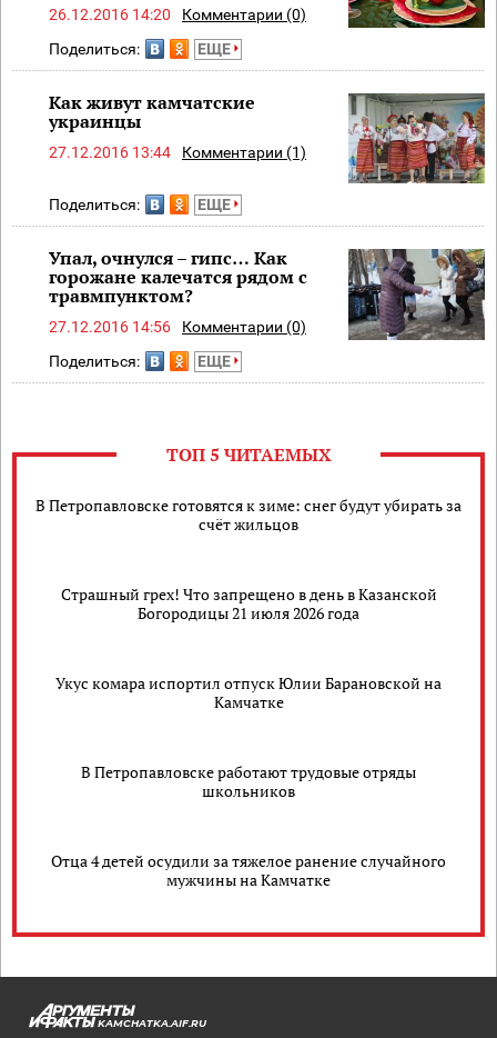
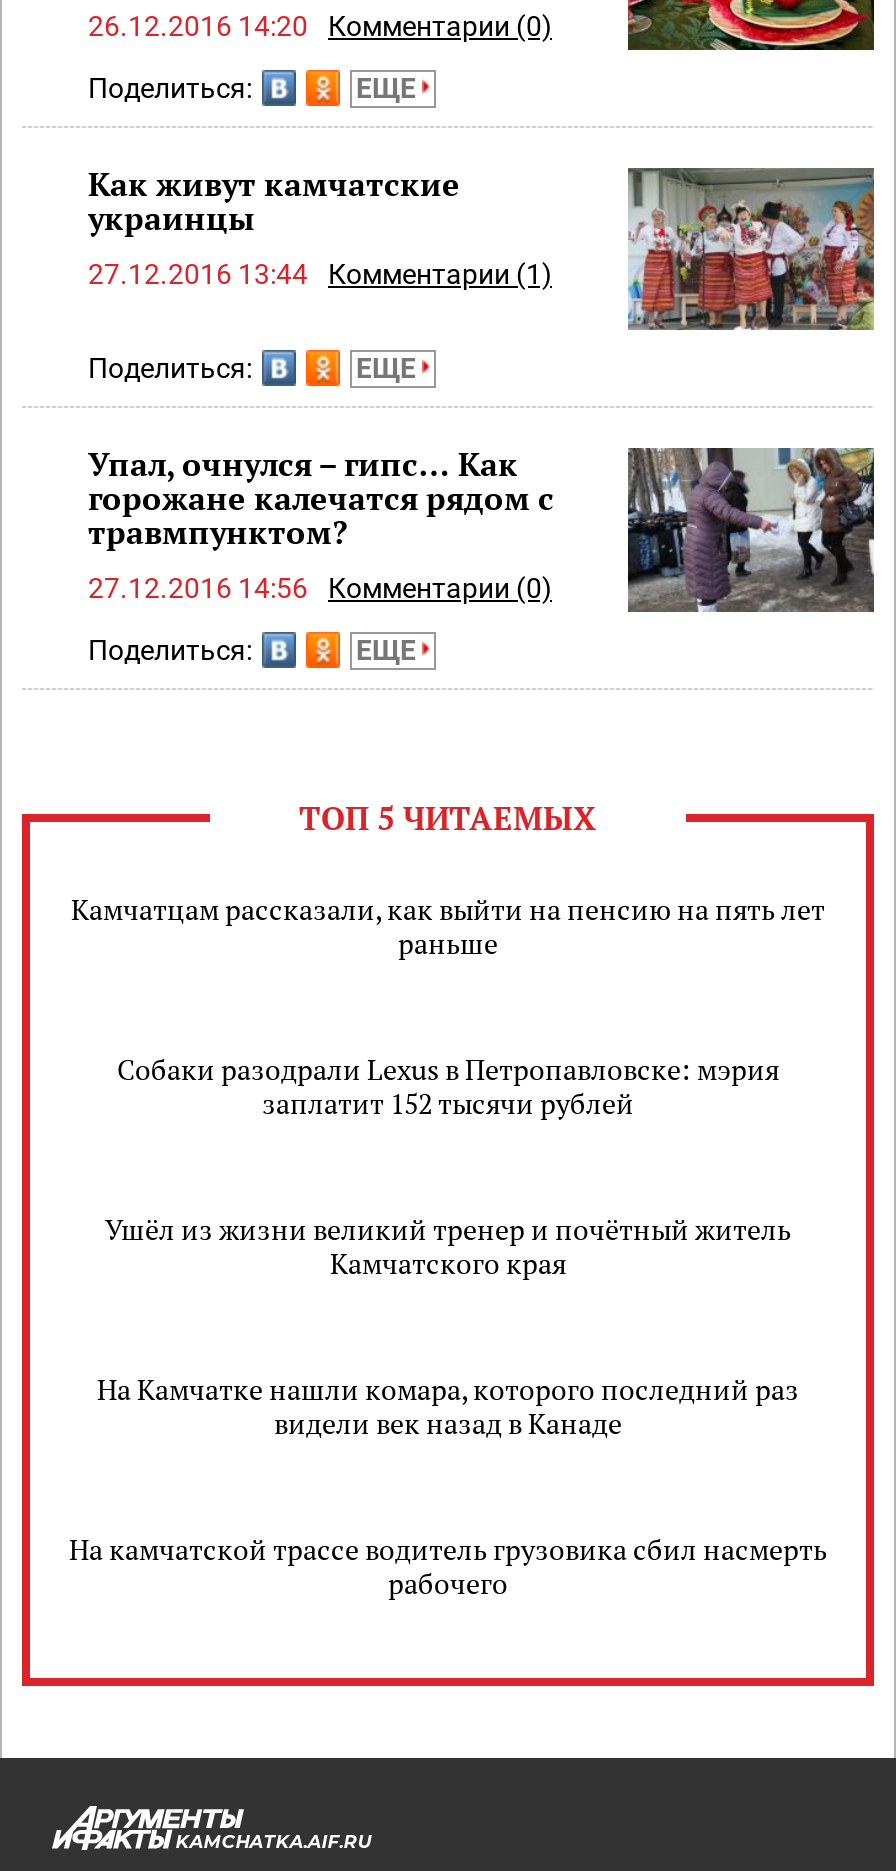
- В Петропавловске готовятся к зиме: снег будут убирать за
- счёт жильцов
+ Камчатцам рассказали, как выйти на пенсию на пять лет
+ раньше

- Страшный грех! Что запрещено в день в Казанской
- Богородицы 21 июля 2026 года
+ Собаки разодрали Lexus в Петропавловске: мэрия
+ заплатит 152 тысячи рублей

- Укус комара испортил отпуск Юлии Барановской на
- Камчатке
+ Ушёл из жизни великий тренер и почётный житель
+ Камчатского края

- В Петропавловске работают трудовые отряды
- школьников
+ На Камчатке нашли комара, которого последний раз
+ видели век назад в Канаде

- Отца 4 детей осудили за тяжелое ранение случайного
- мужчины на Камчатке
+ На камчатской трассе водитель грузовика сбил насмерть
+ рабочего
